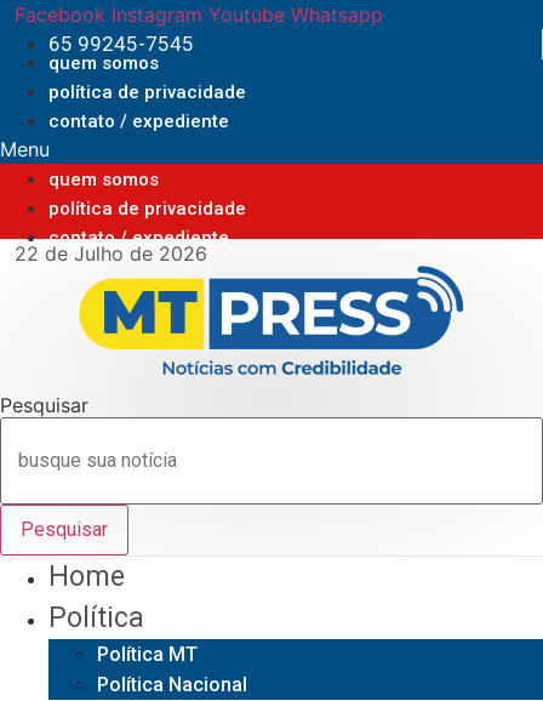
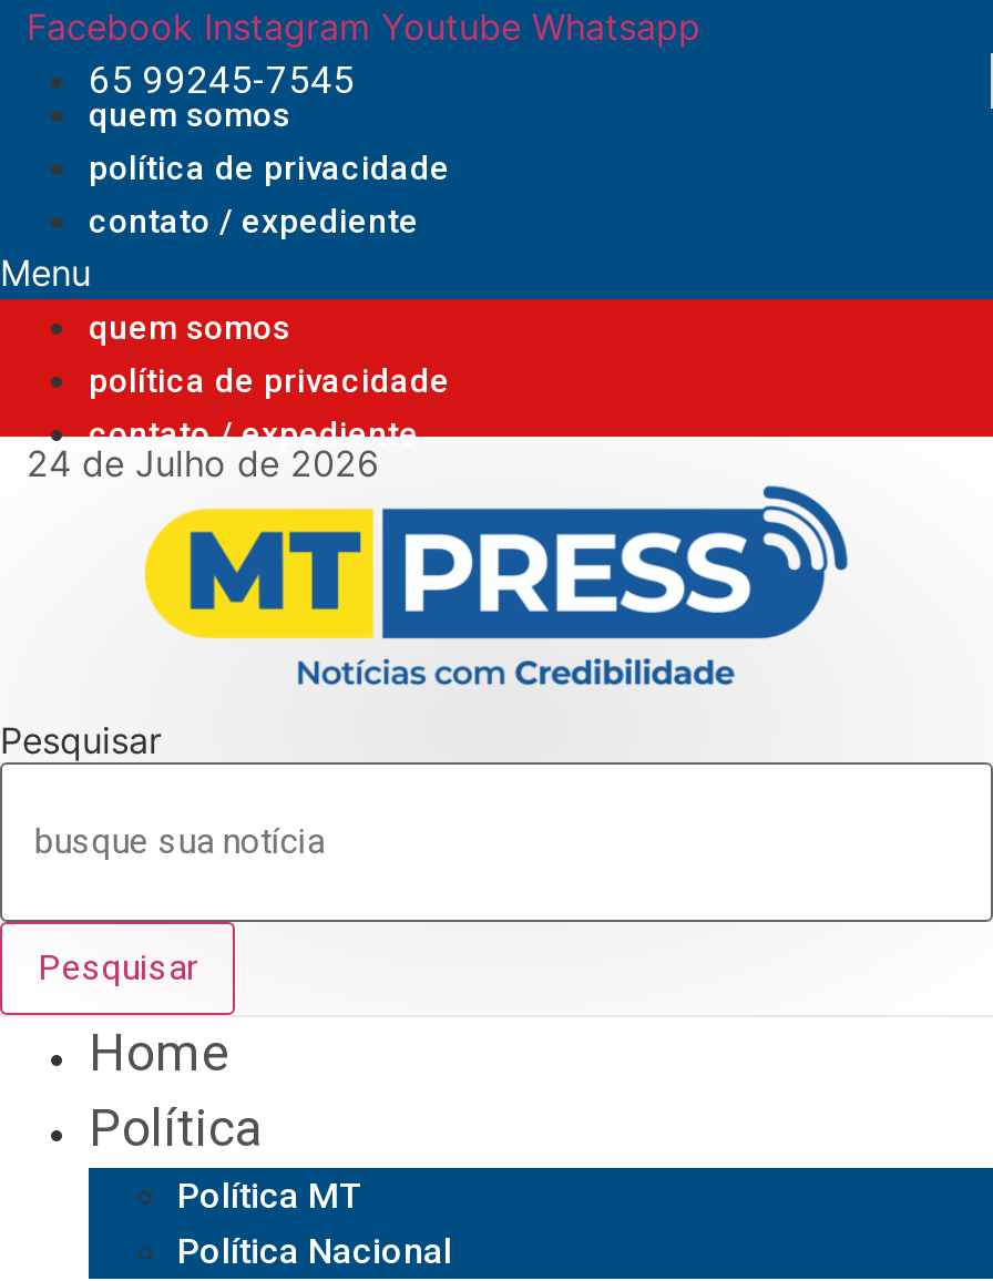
- 22 de Julho de 2026
+ 24 de Julho de 2026
